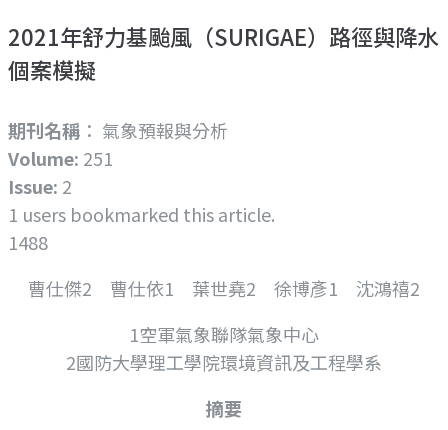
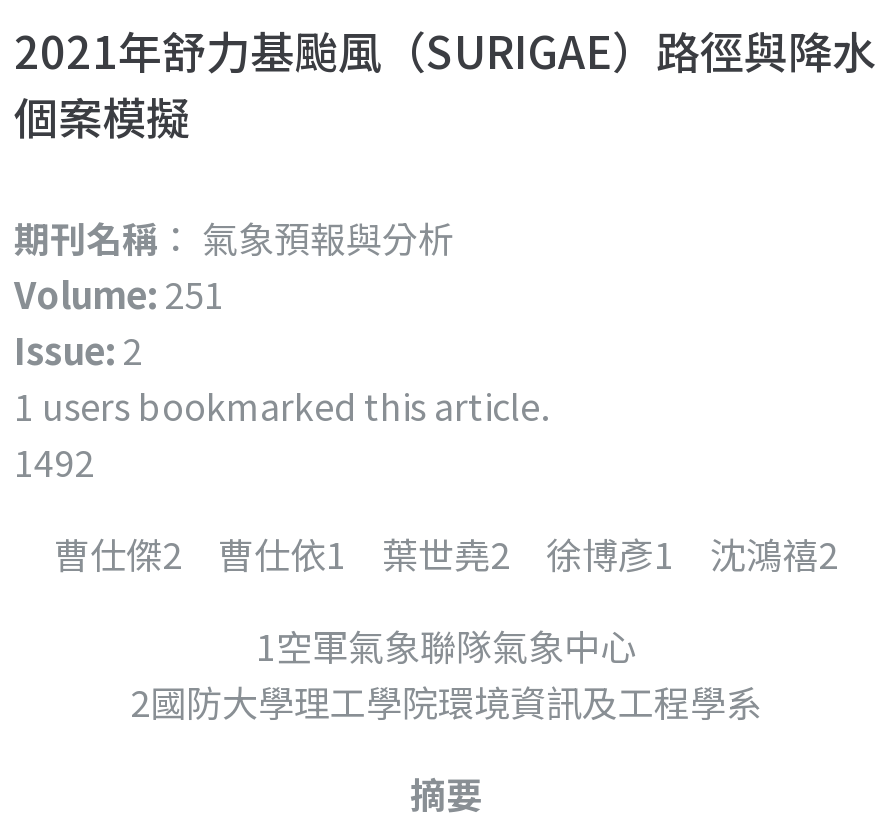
- 1488
+ 1492
